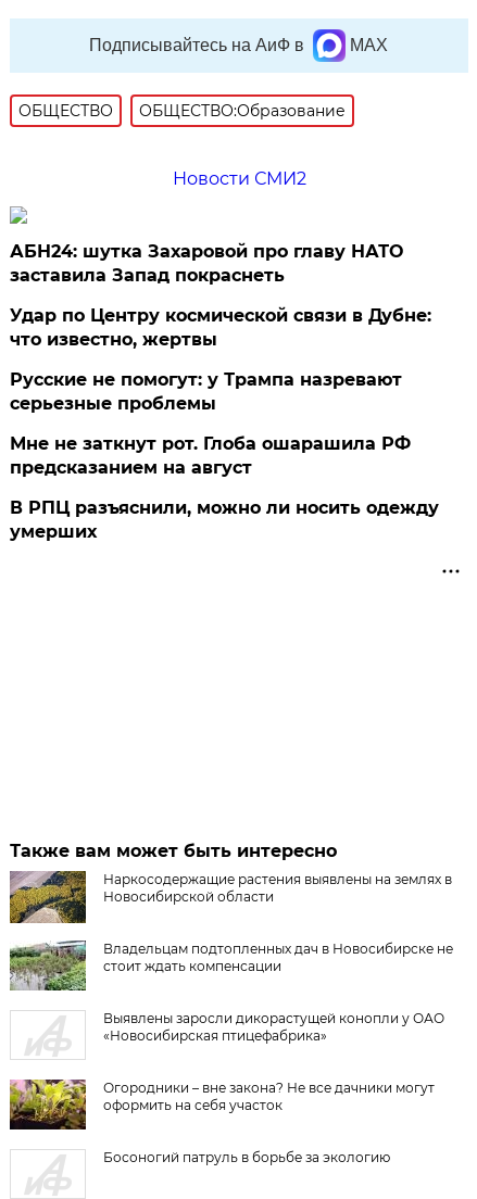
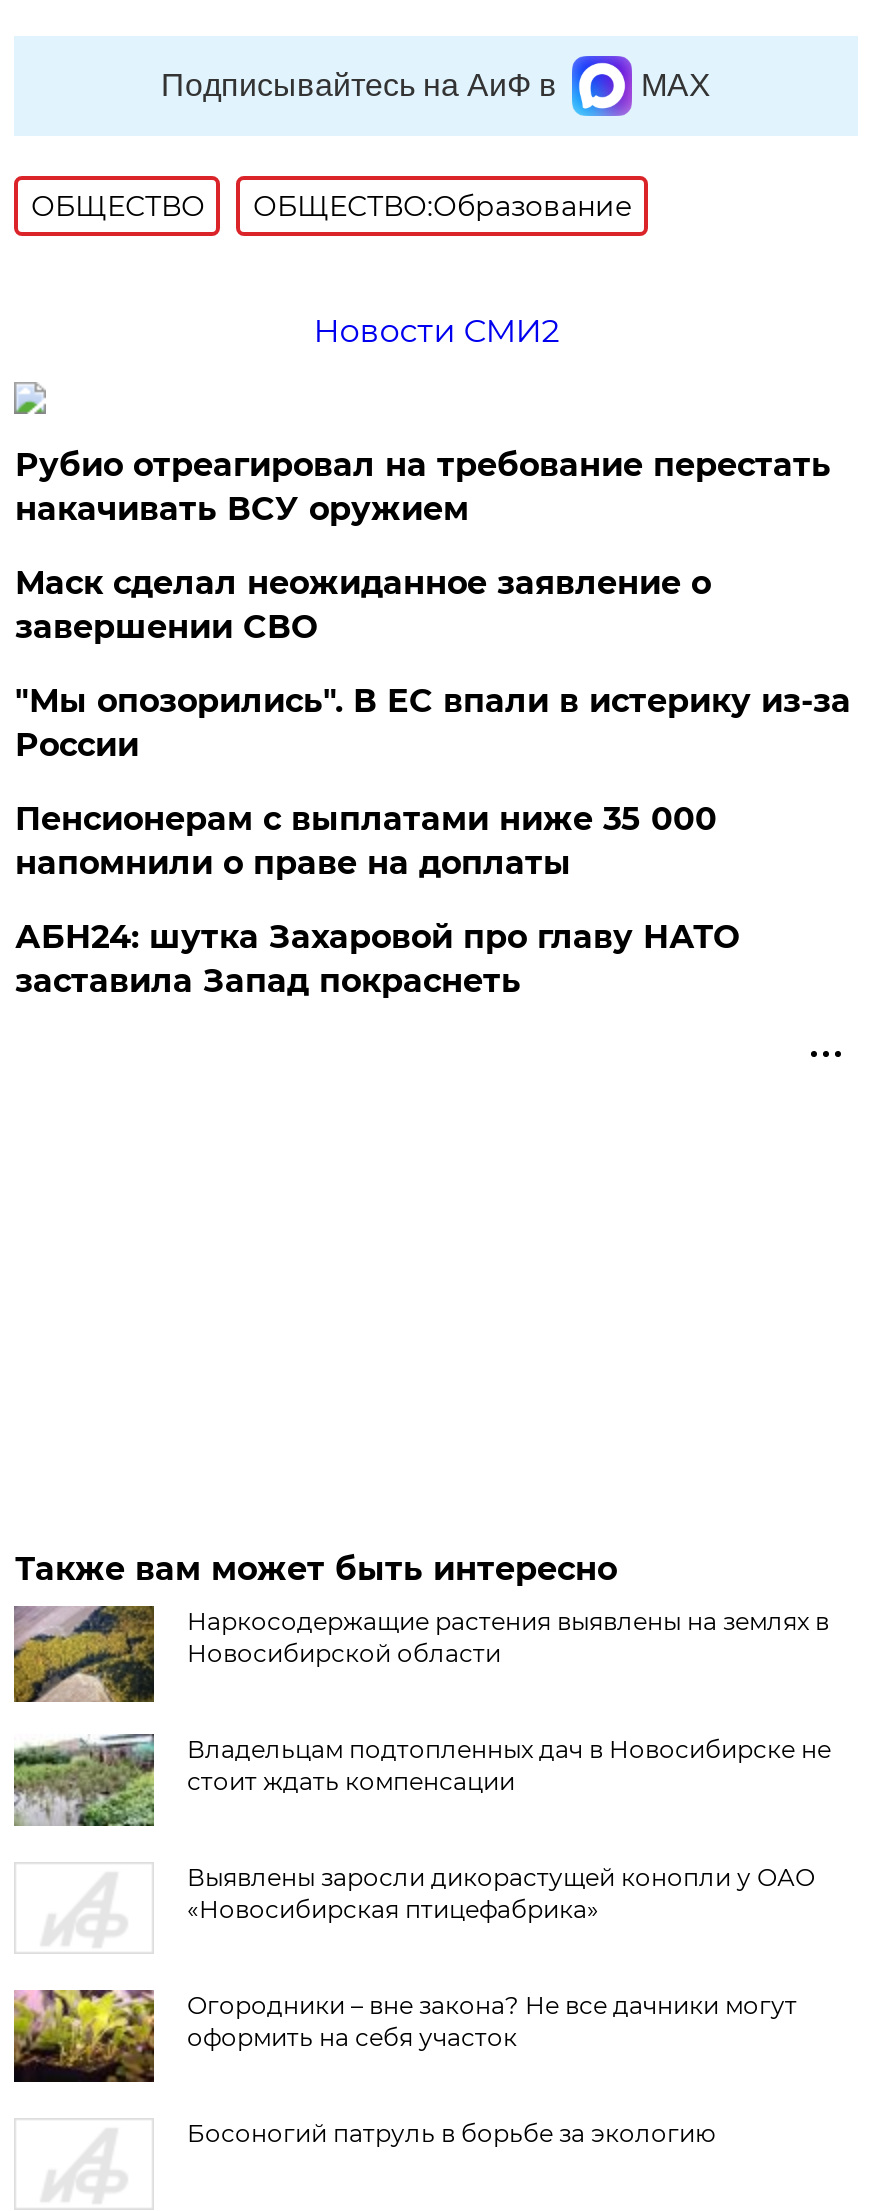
+ Рубио отреагировал на требование перестать
+ накачивать ВСУ оружием
+ Маск сделал неожиданное заявление о
+ завершении СВО
+ "Мы опозорились". В ЕС впали в истерику из-за
+ России
+ Пенсионерам с выплатами ниже 35 000
+ напомнили о праве на доплаты

moved down: АБН24: шутка Захаровой про главу НАТО | заставила Запад покраснеть

- Удар по Центру космической связи в Дубне:
- что известно, жертвы
- Русские не помогут: у Трампа назревают
- серьезные проблемы
- Мне не заткнут рот. Глоба ошарашила РФ
- предсказанием на август
- В РПЦ разъяснили, можно ли носить одежду
- умерших
